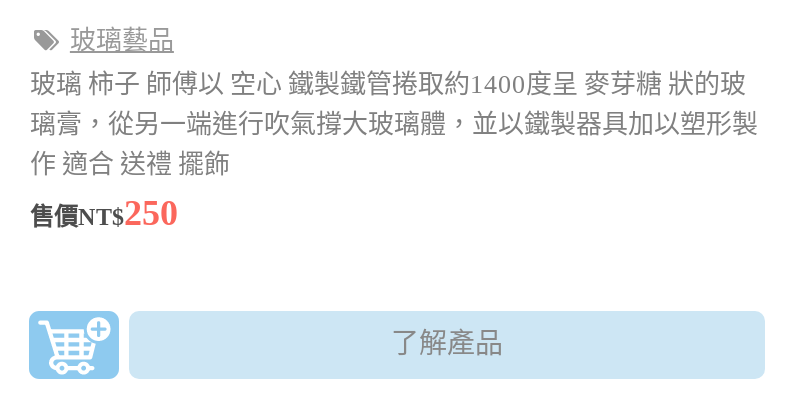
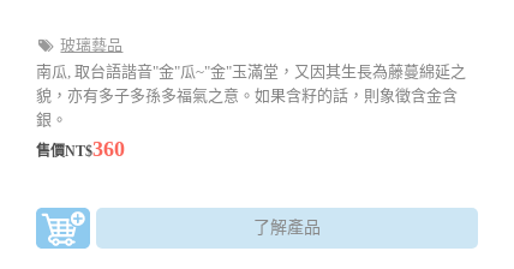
- 玻璃 柿子 師傅以 空心 鐵製鐵管捲取約1400度呈 麥芽糖 狀的玻
- 璃膏，從另一端進行吹氣撐大玻璃體，並以鐵製器具加以塑形製
- 作 適合 送禮 擺飾
- 售價NT$250
+ 南瓜, 取台語諧音"金"瓜~"金"玉滿堂，又因其生長為藤蔓綿延之
+ 貌，亦有多子多孫多福氣之意。如果含籽的話，則象徵含金含
+ 銀。
+ 售價NT$360
